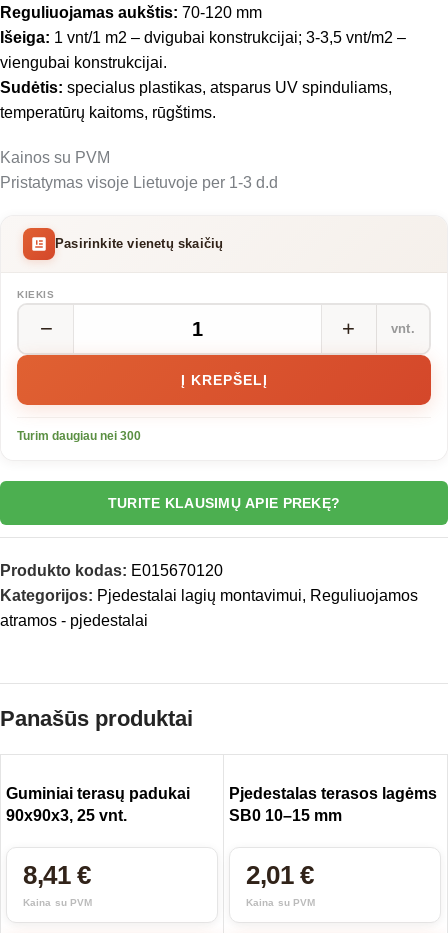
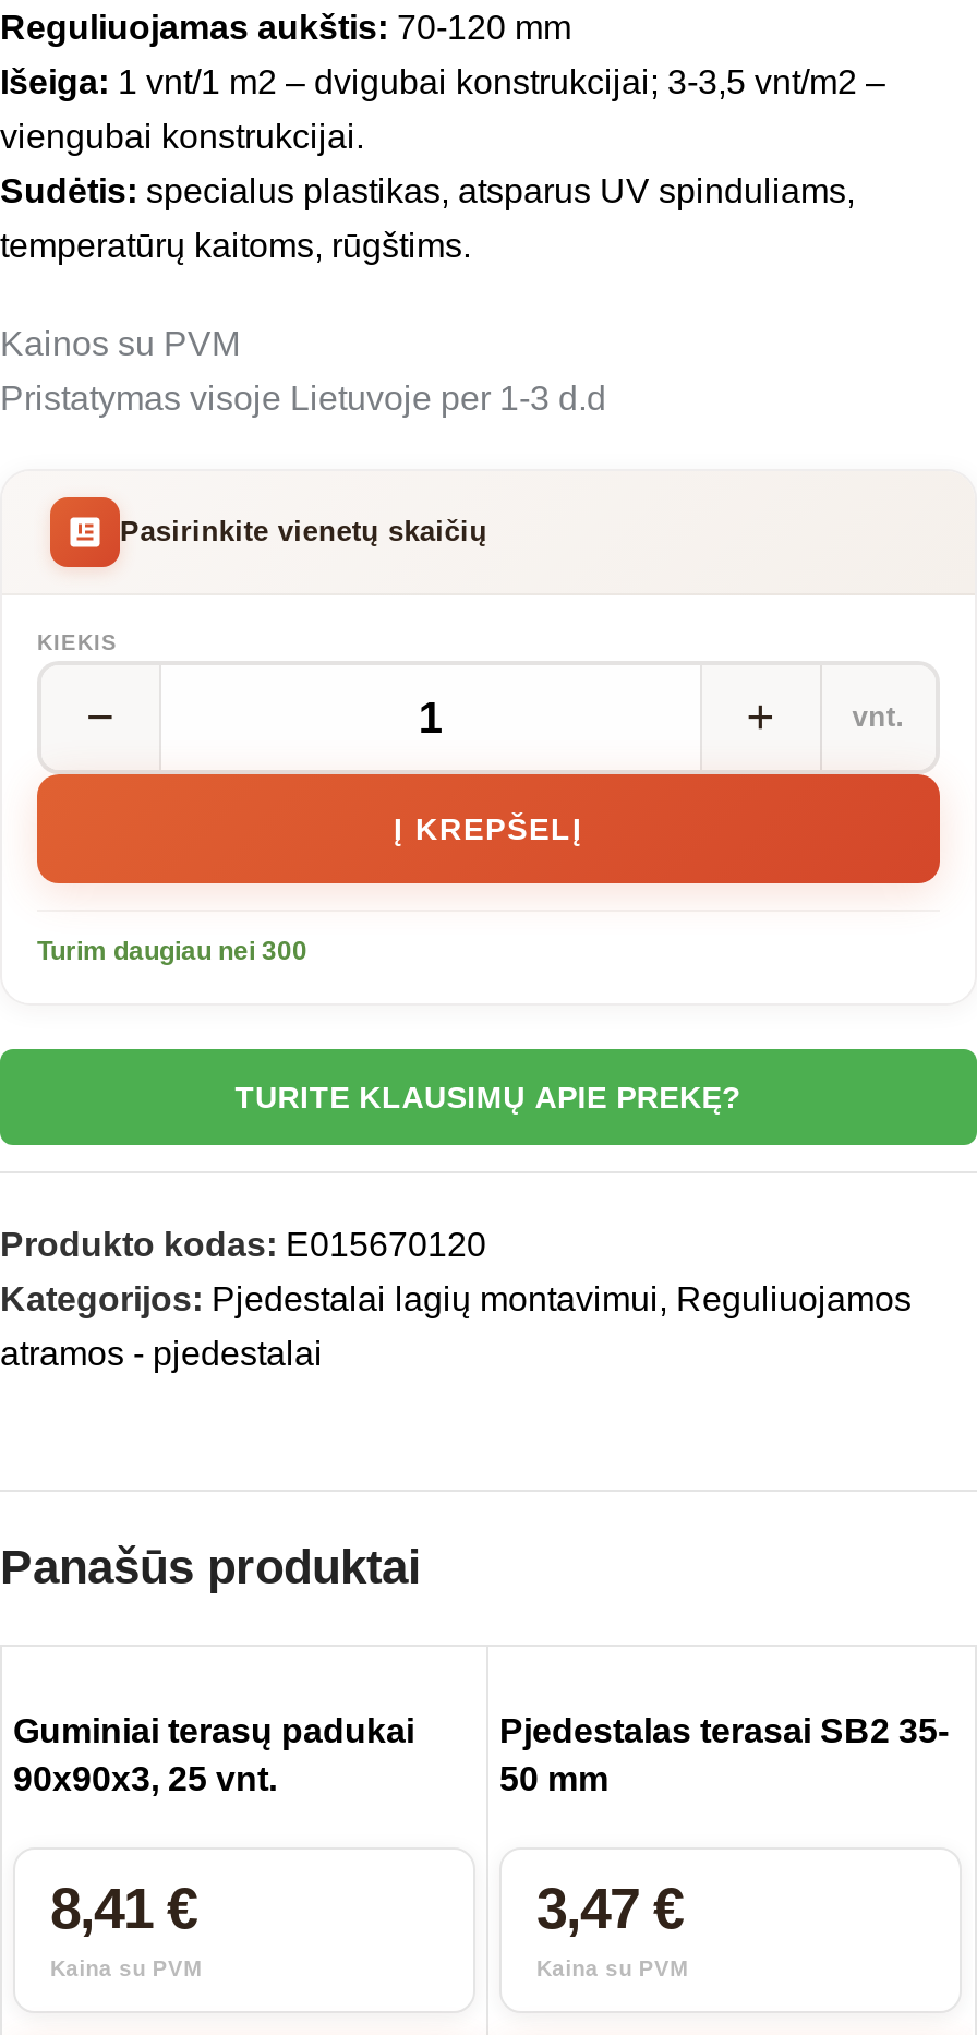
- Pjedestalas terasos lagėms
- SB0 10–15 mm
+ Pjedestalas terasai SB2 35-
+ 50 mm

- 2,01 €
+ 3,47 €
